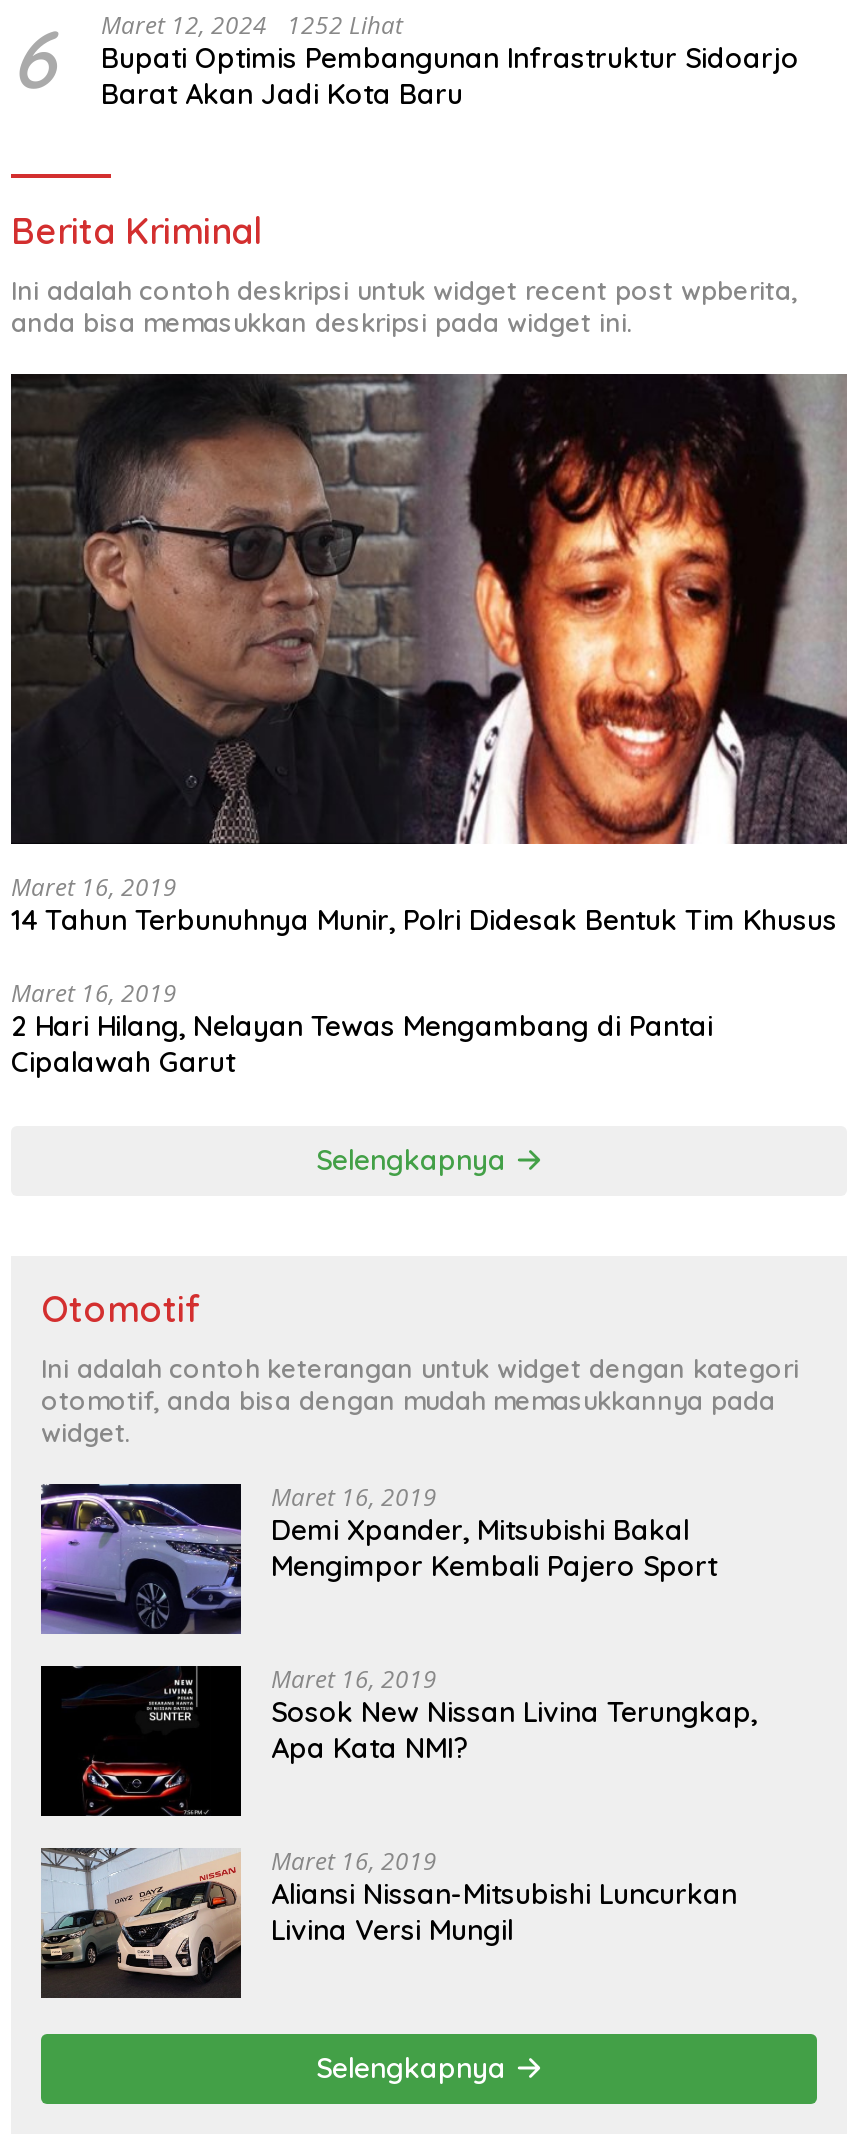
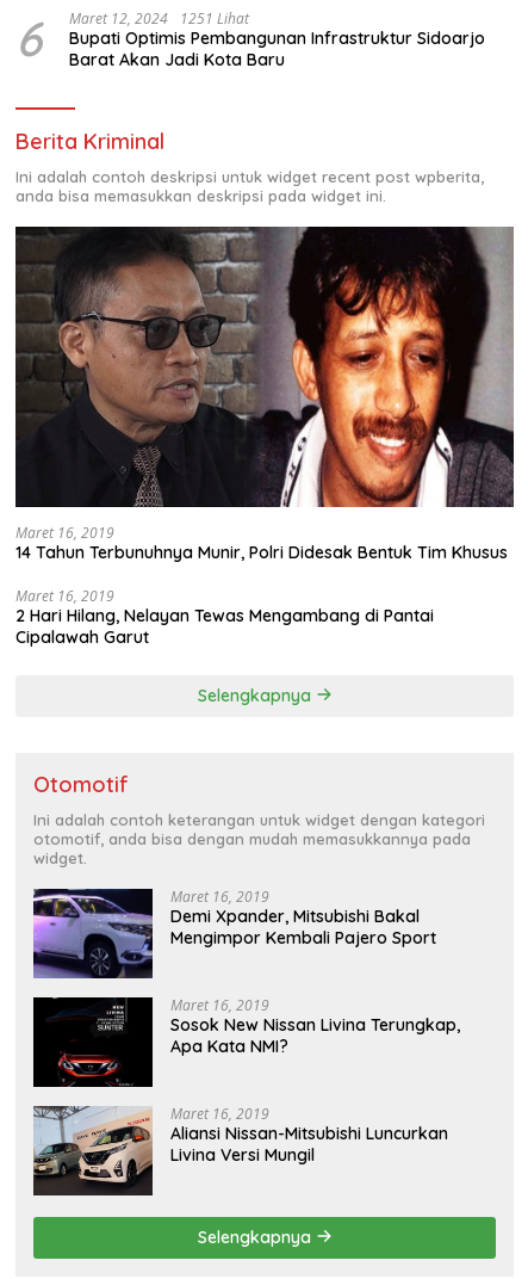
- 6 Maret 12, 2024 1252 Lihat Bupati Optimis Pembangunan Infrastruktur Sidoarjo Barat Akan Jadi Kota Baru
+ 6 Maret 12, 2024 1251 Lihat Bupati Optimis Pembangunan Infrastruktur Sidoarjo Barat Akan Jadi Kota Baru
